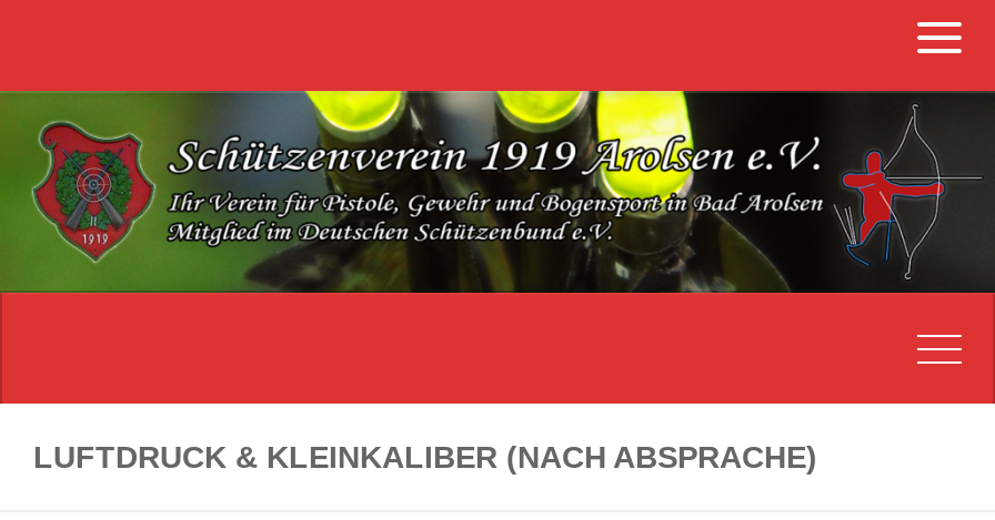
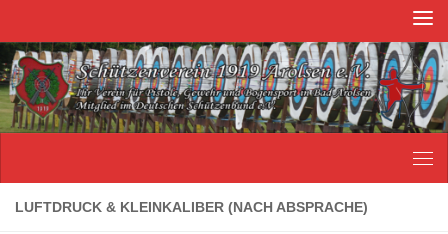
- [image]
+ [image]
